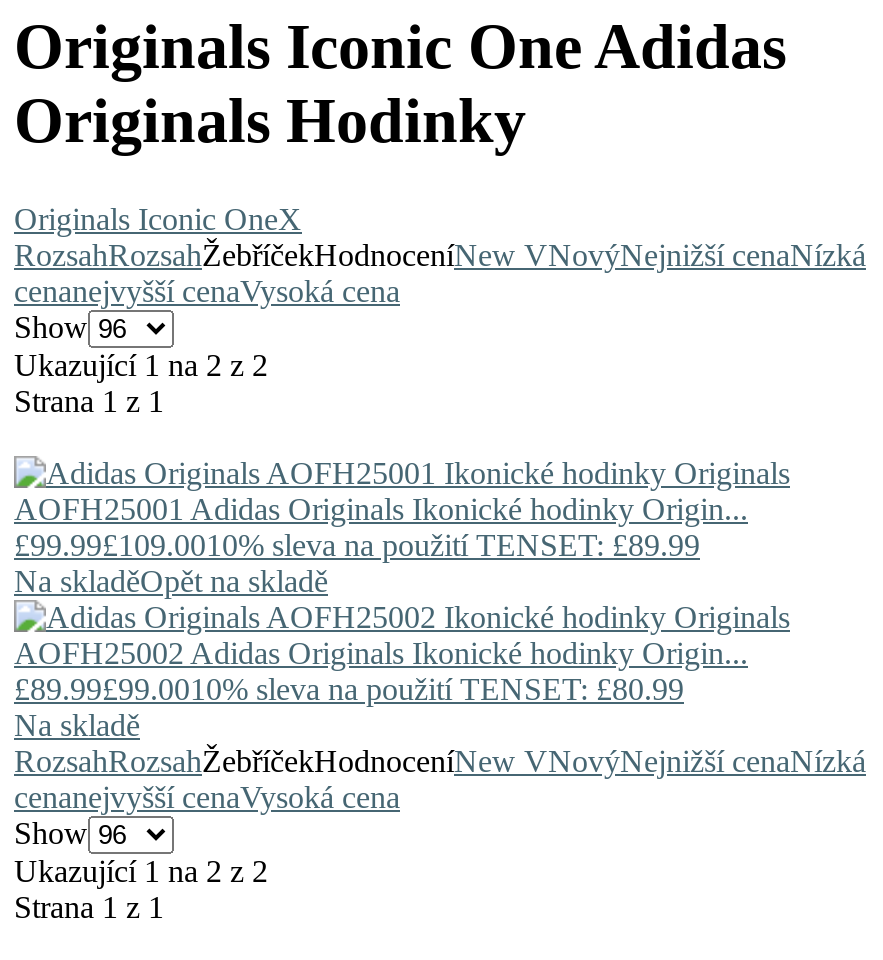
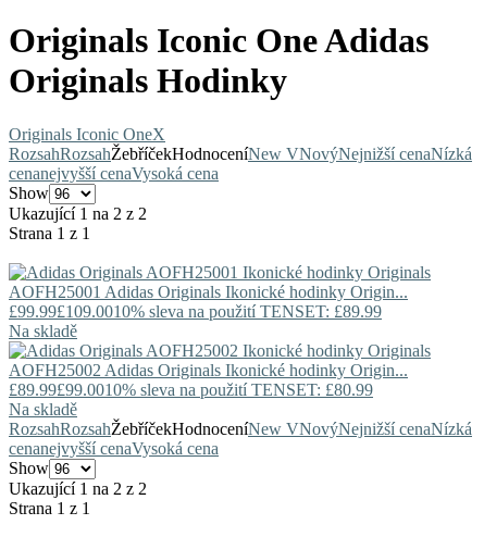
- Na skladěOpět na skladě
+ Na skladě
